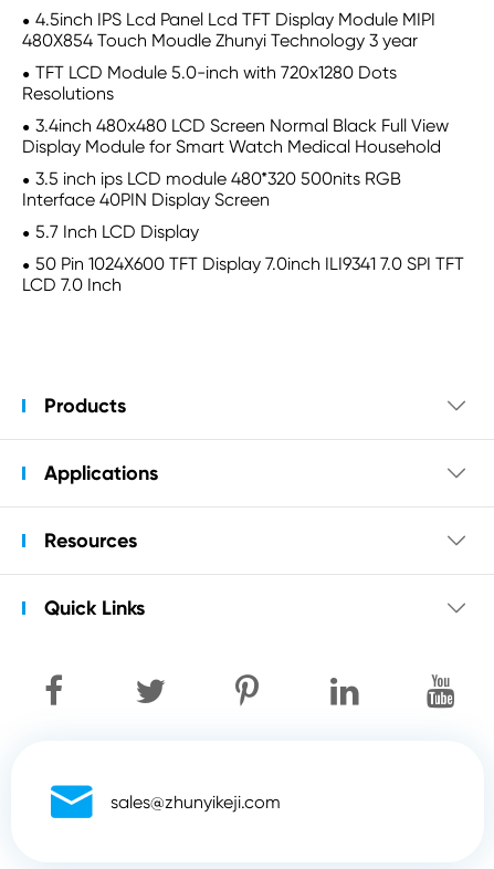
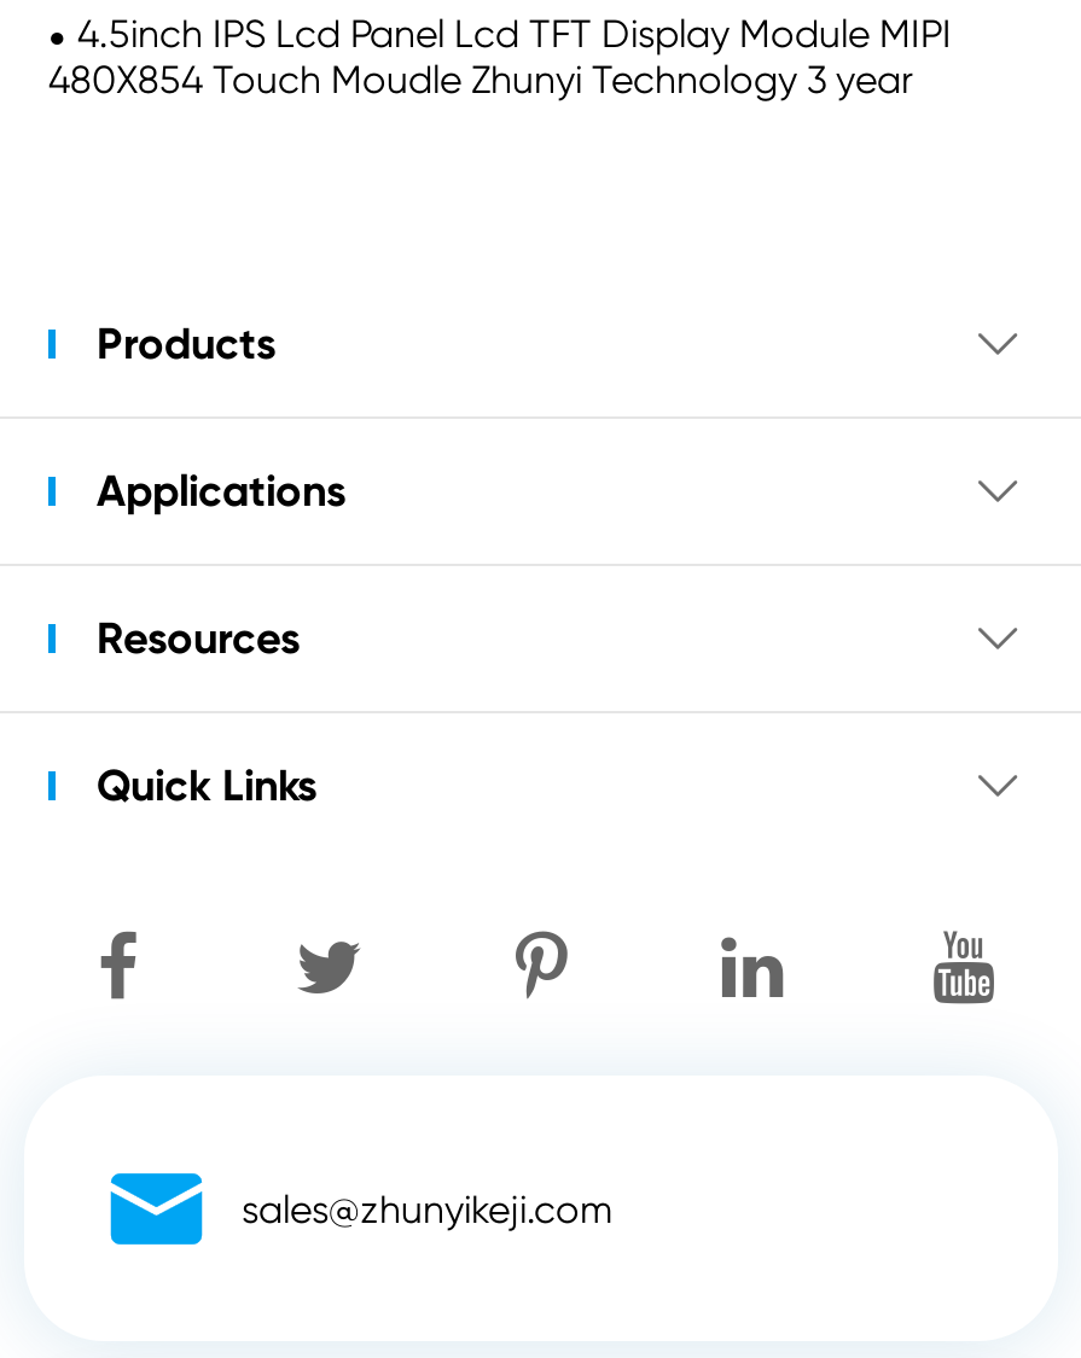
- TFT LCD Module 5.0-inch with 720x1280 Dots
- Resolutions
- 3.4inch 480x480 LCD Screen Normal Black Full View
- Display Module for Smart Watch Medical Household
- 3.5 inch ips LCD module 480*320 500nits RGB
- Interface 40PIN Display Screen
- 5.7 Inch LCD Display
- 50 Pin 1024X600 TFT Display 7.0inch ILI9341 7.0 SPI TFT
- LCD 7.0 Inch
